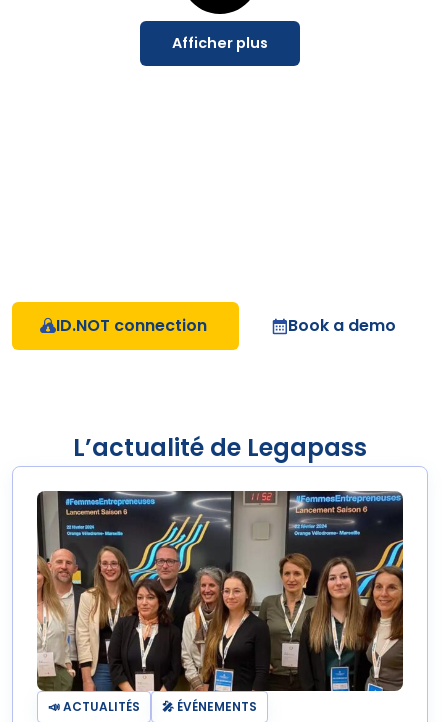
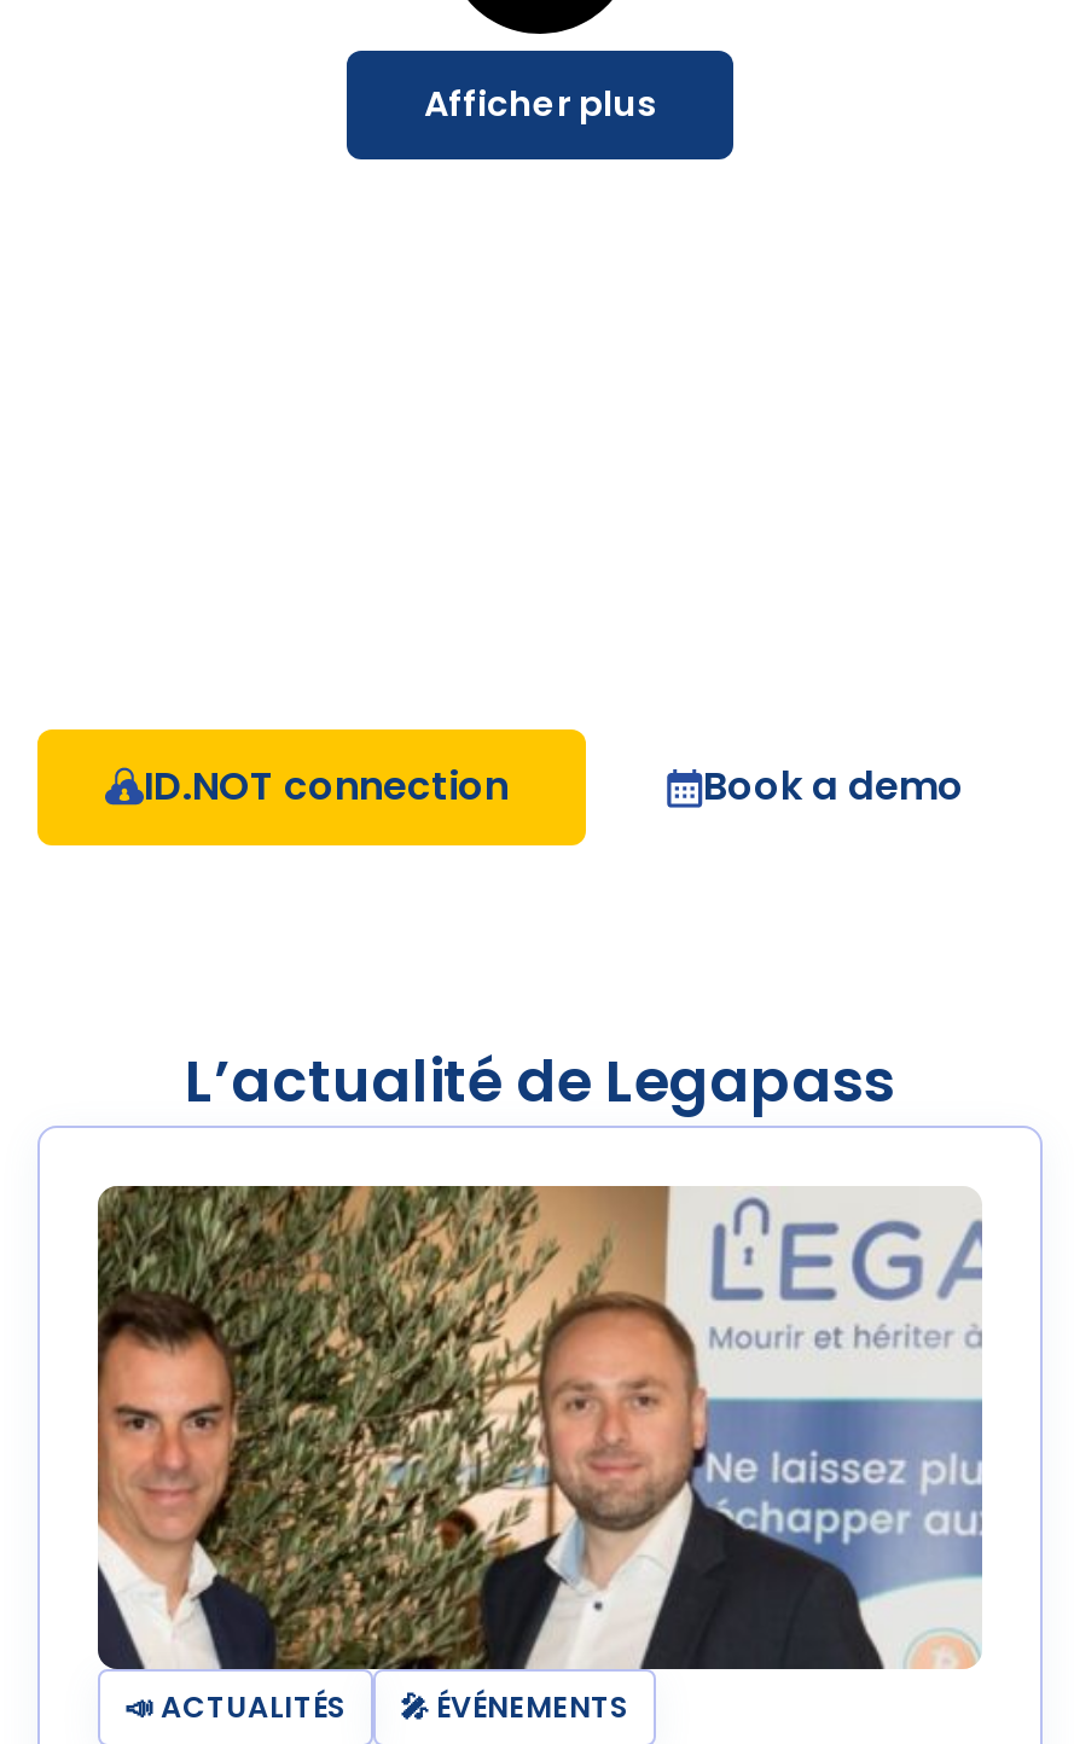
- [image]
+ [image]
